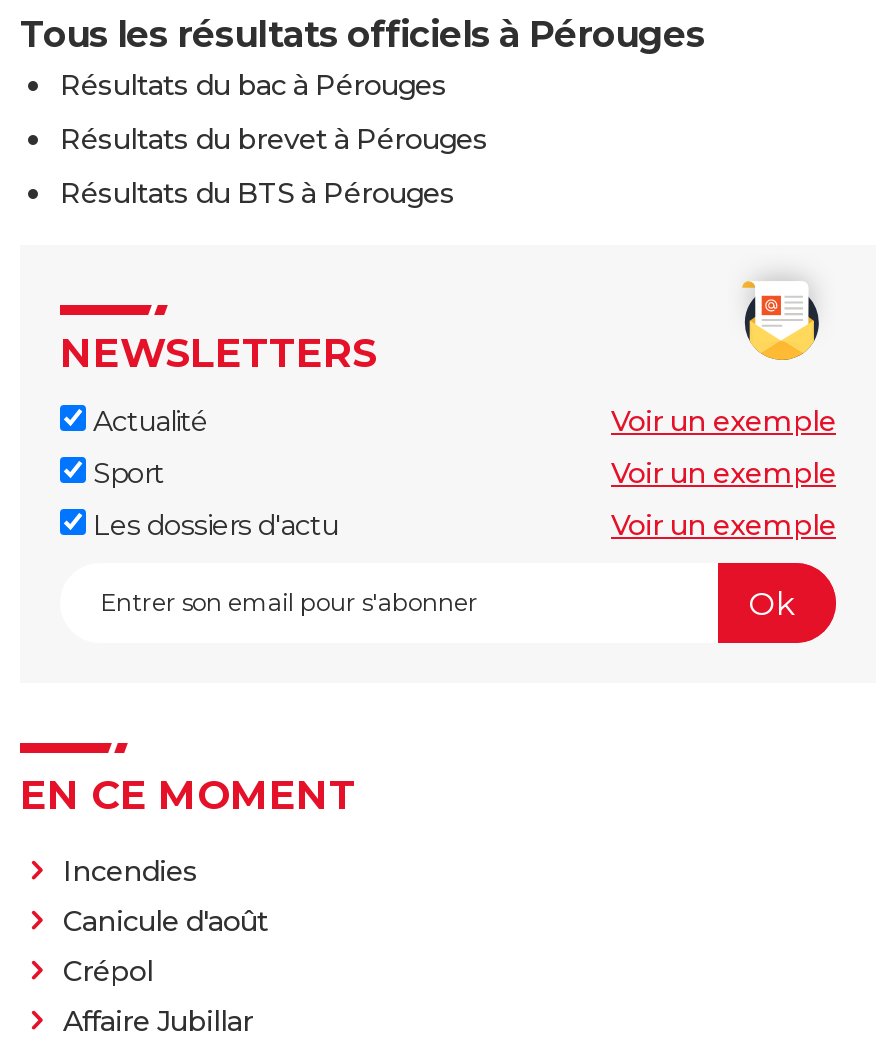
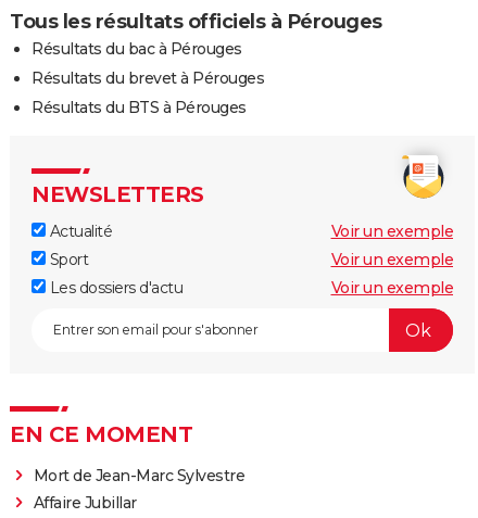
- Incendies
- Canicule d'août
- Crépol
+ Mort de Jean-Marc Sylvestre
